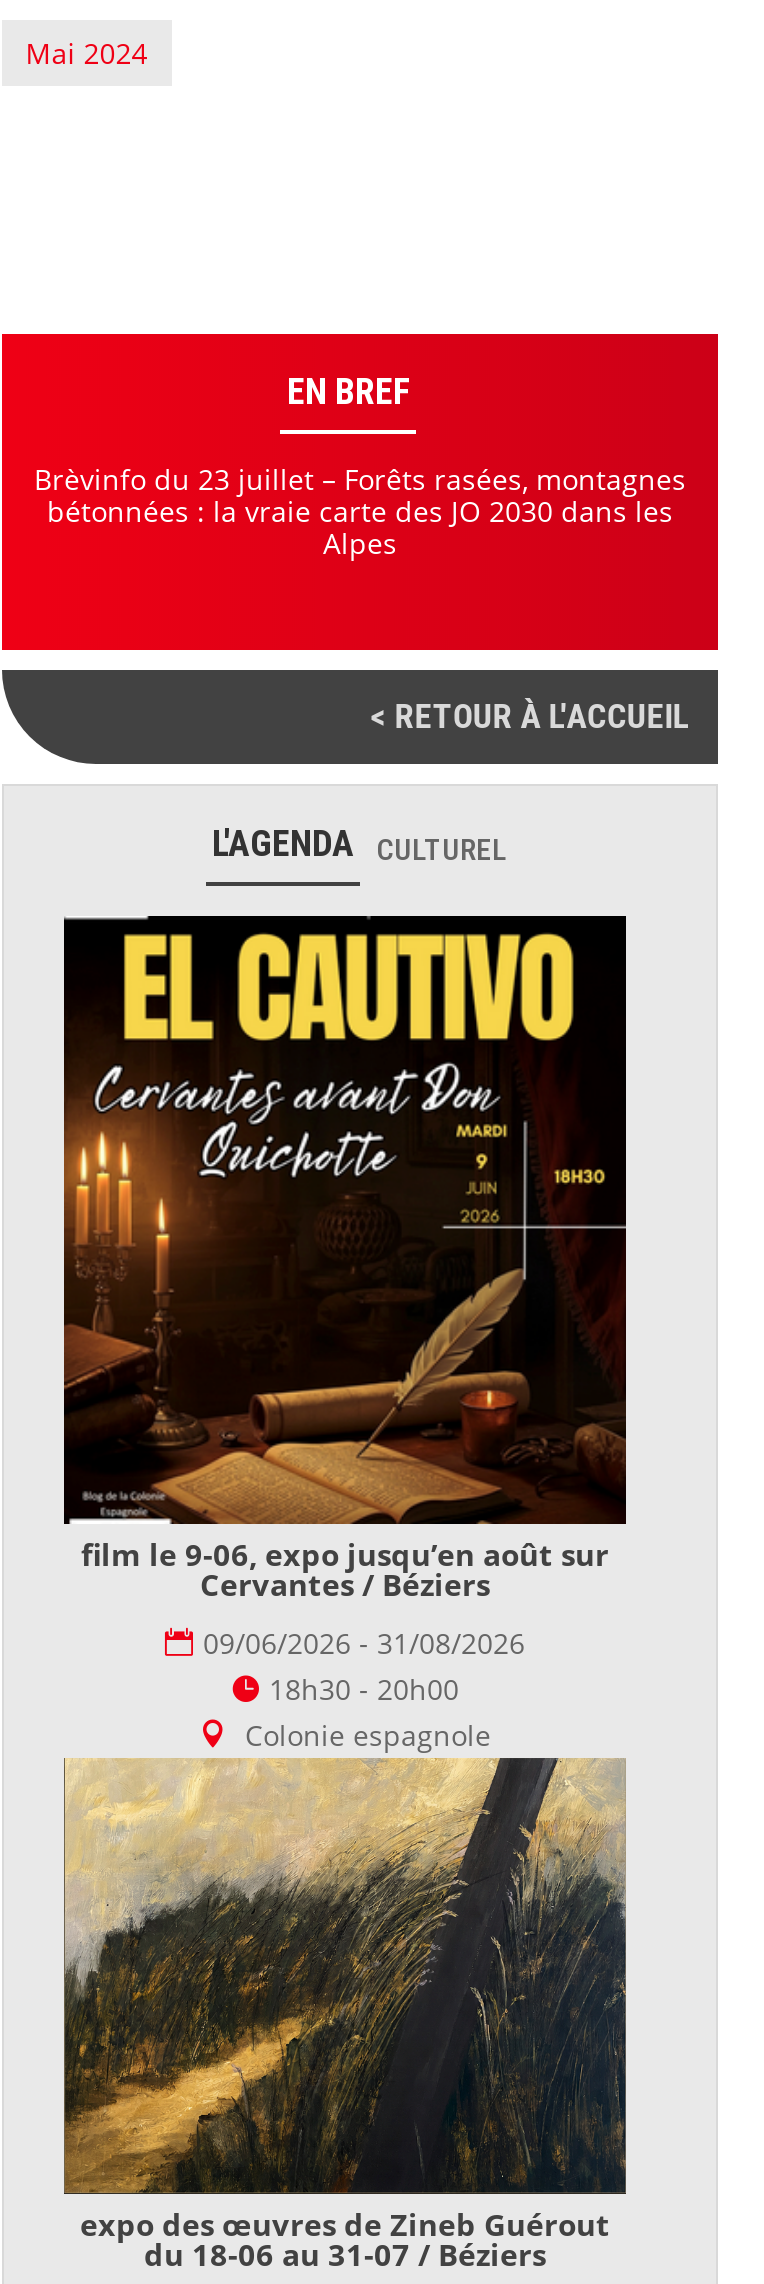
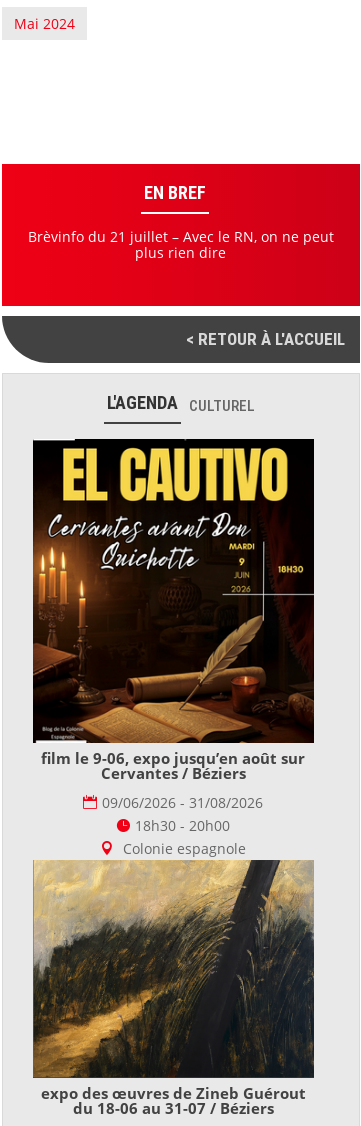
- Brèvinfo du 23 juillet – Forêts rasées, montagnes
- bétonnées : la vraie carte des JO 2030 dans les
- Alpes
+ Brèvinfo du 21 juillet – Avec le RN, on ne peut
+ plus rien dire
